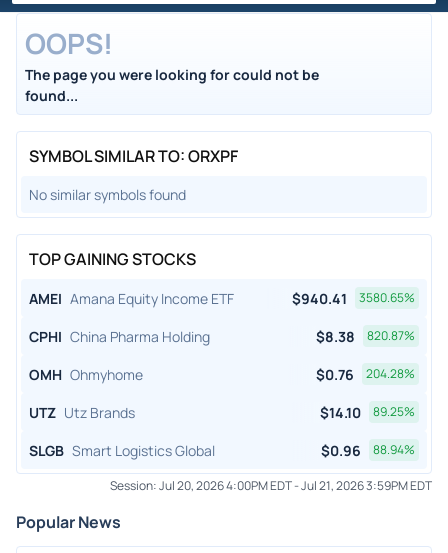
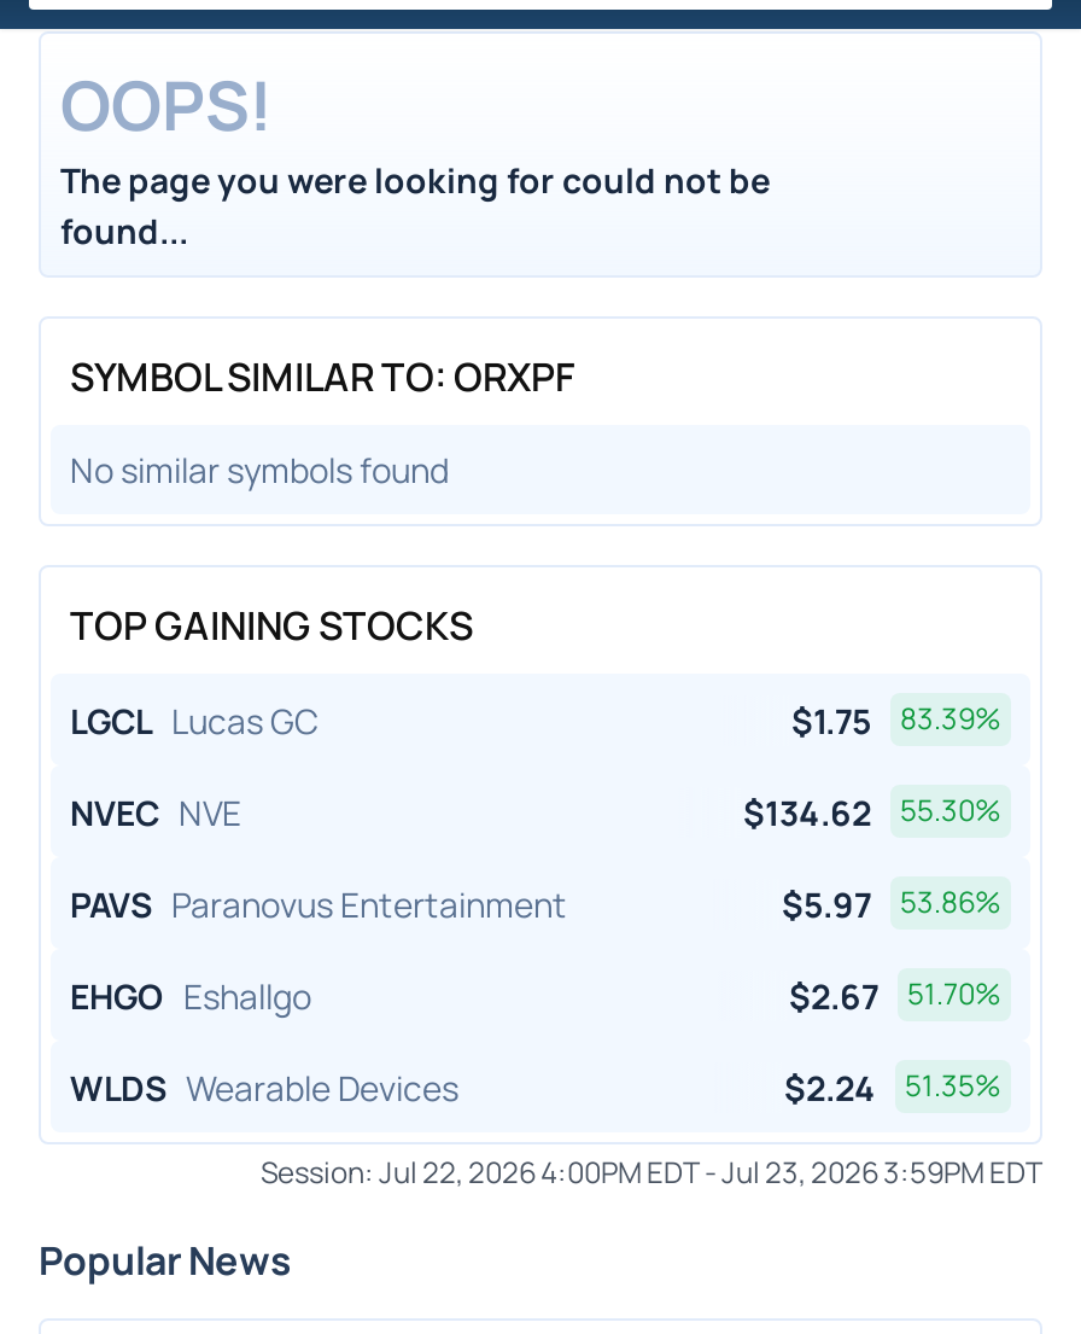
- AMEI Amana Equity Income ETF
- $940.41
- 3580.65%
+ LGCL Lucas GC
+ $1.75
+ 83.39%

- CPHI China Pharma Holding
- $8.38
- 820.87%
+ NVEC NVE
+ $134.62
+ 55.30%

- OMH Ohmyhome
- $0.76
- 204.28%
+ PAVS Paranovus Entertainment
+ $5.97
+ 53.86%

- UTZ Utz Brands
- $14.10
- 89.25%
+ EHGO Eshallgo
+ $2.67
+ 51.70%

- SLGB Smart Logistics Global
- $0.96
- 88.94%
+ WLDS Wearable Devices
+ $2.24
+ 51.35%

- Session: Jul 20, 2026 4:00PM EDT-Jul 21, 2026 3:59PM EDT
+ Session: Jul 22, 2026 4:00PM EDT-Jul 23, 2026 3:59PM EDT
